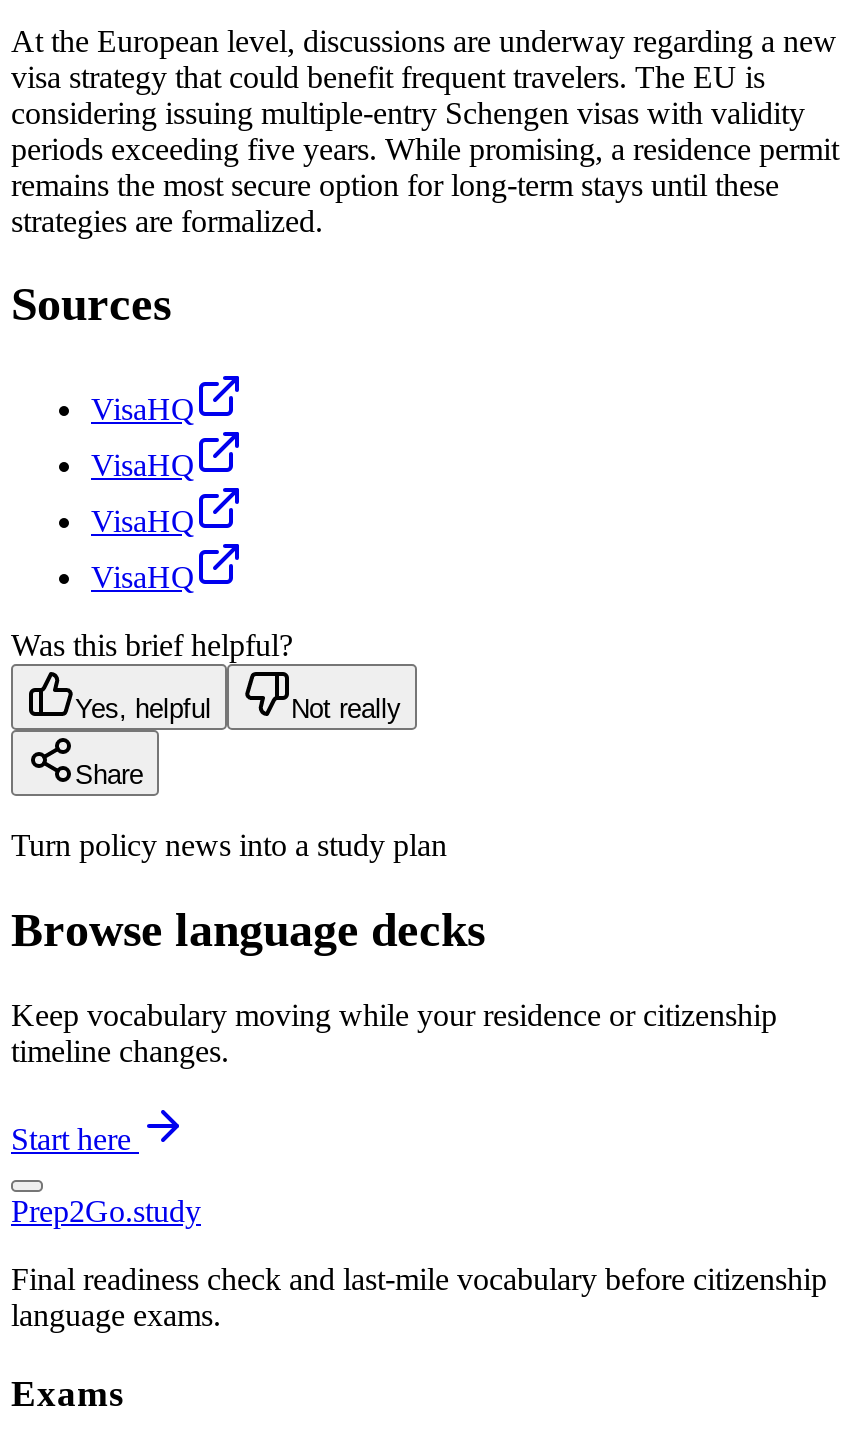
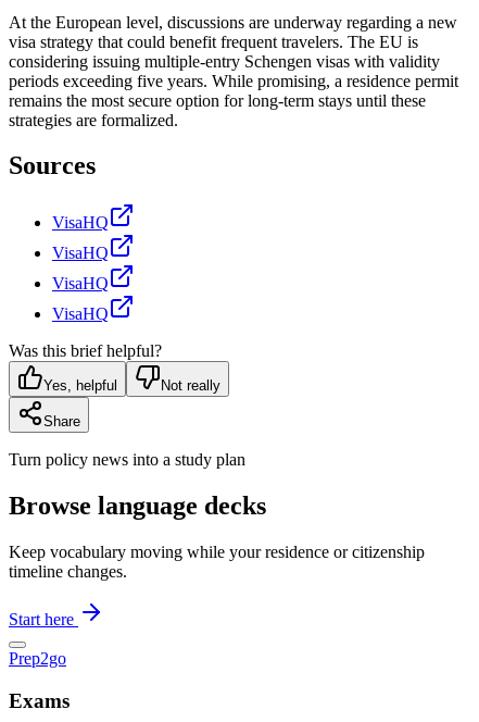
- Prep2Go.study
- Final readiness check and last-mile vocabulary before citizenship
- language exams.
+ Prep2go
